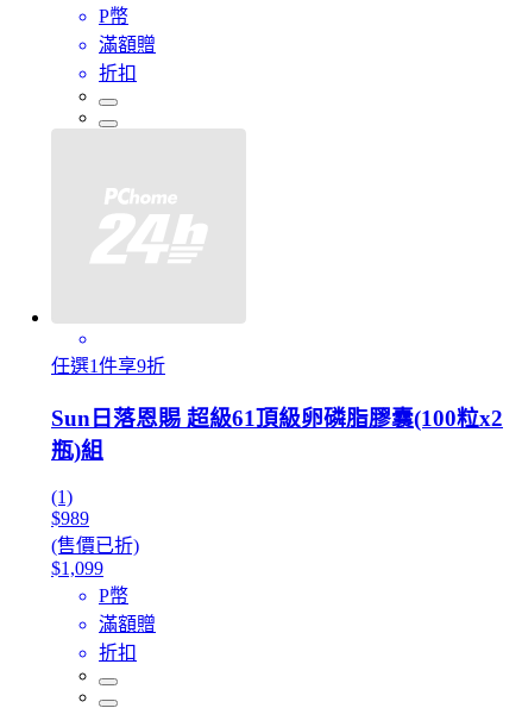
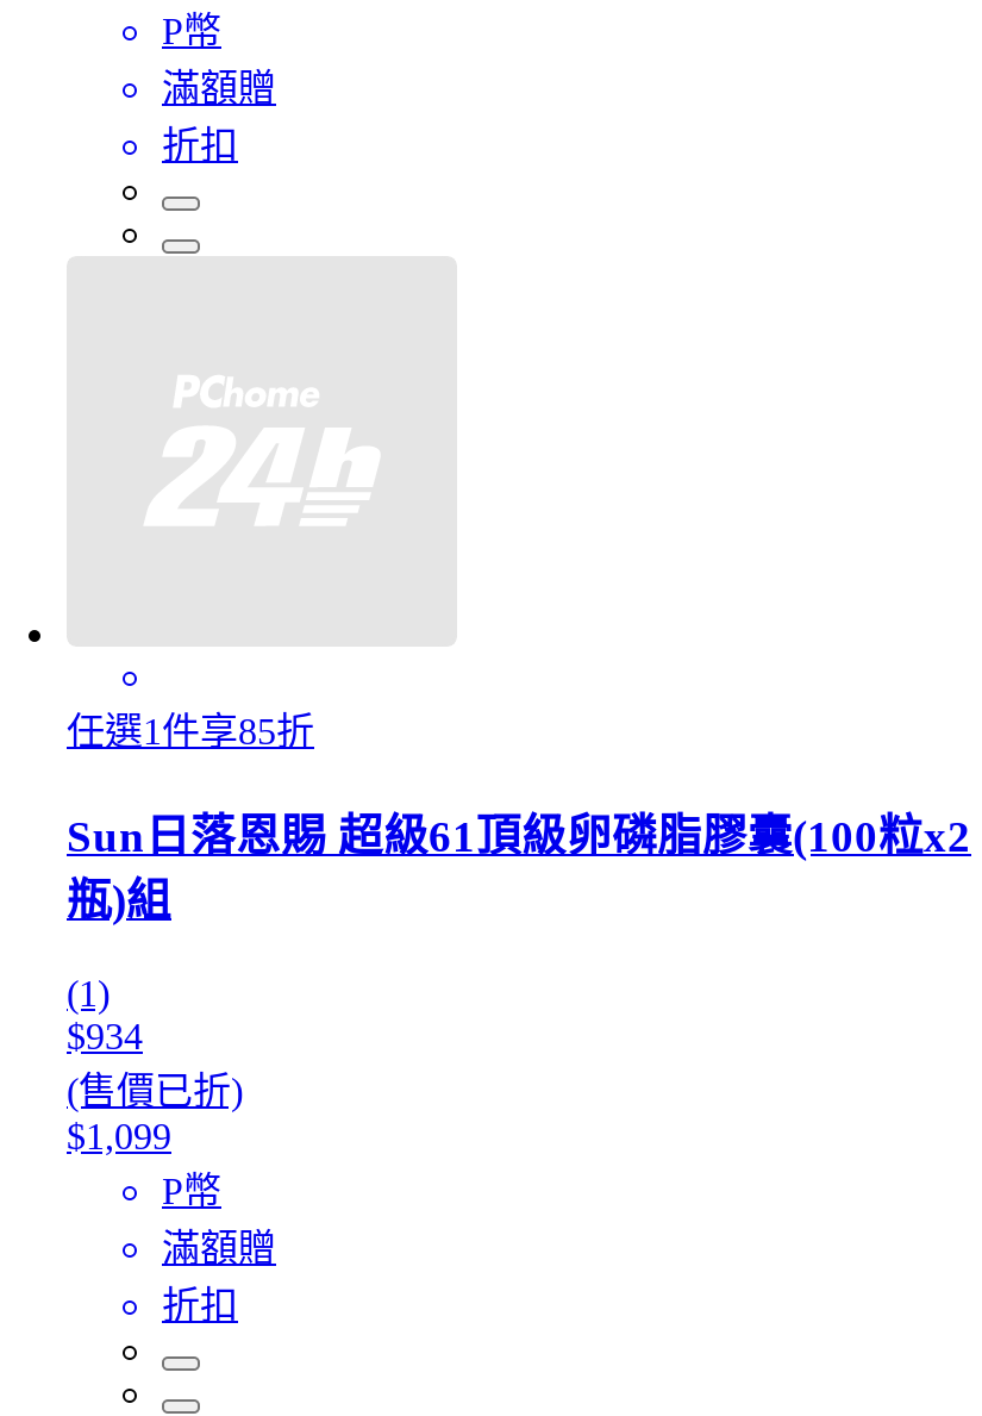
- 任選1件享9折
+ 任選1件享85折

- $989
+ $934
